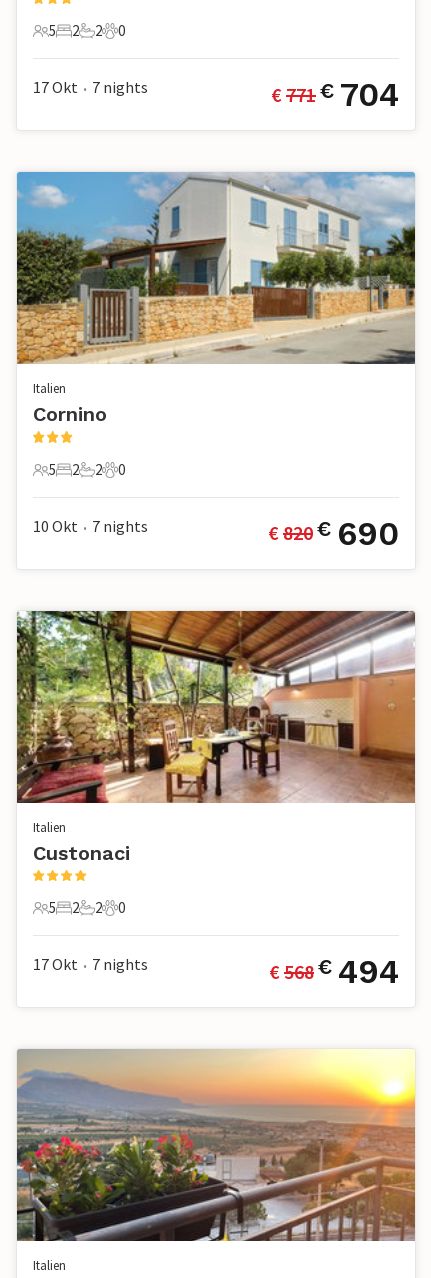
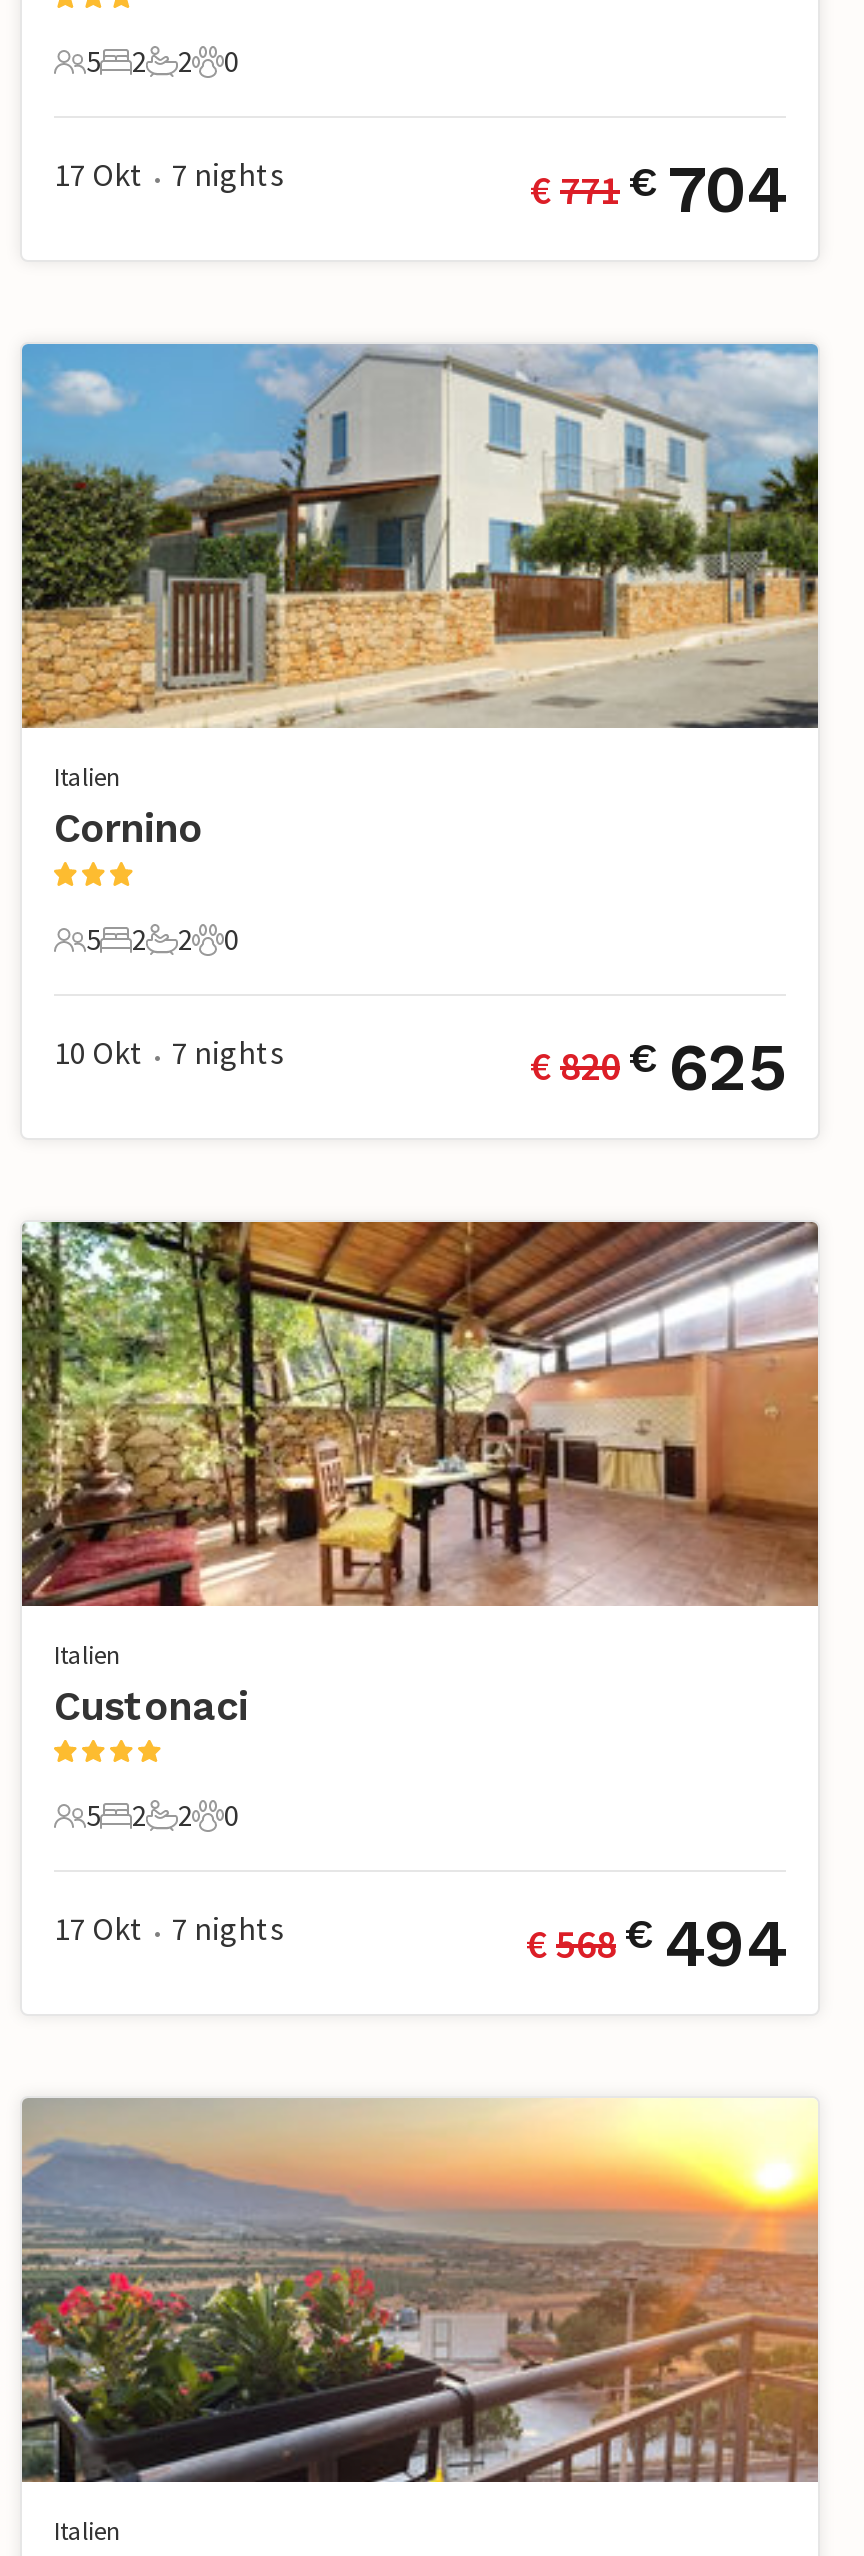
- €820 €690
+ €820 €625
